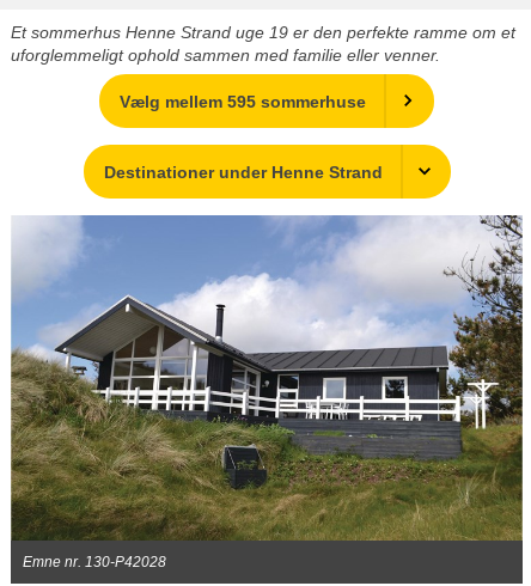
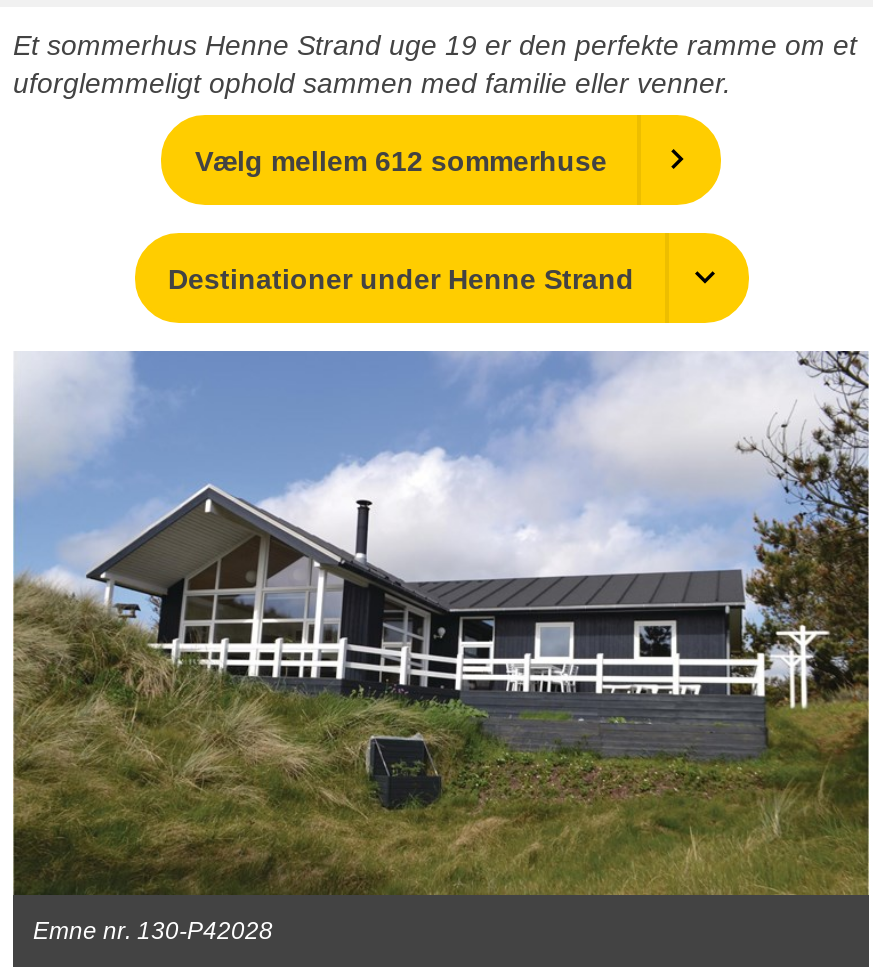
- Vælg mellem 595 sommerhuse
+ Vælg mellem 612 sommerhuse
